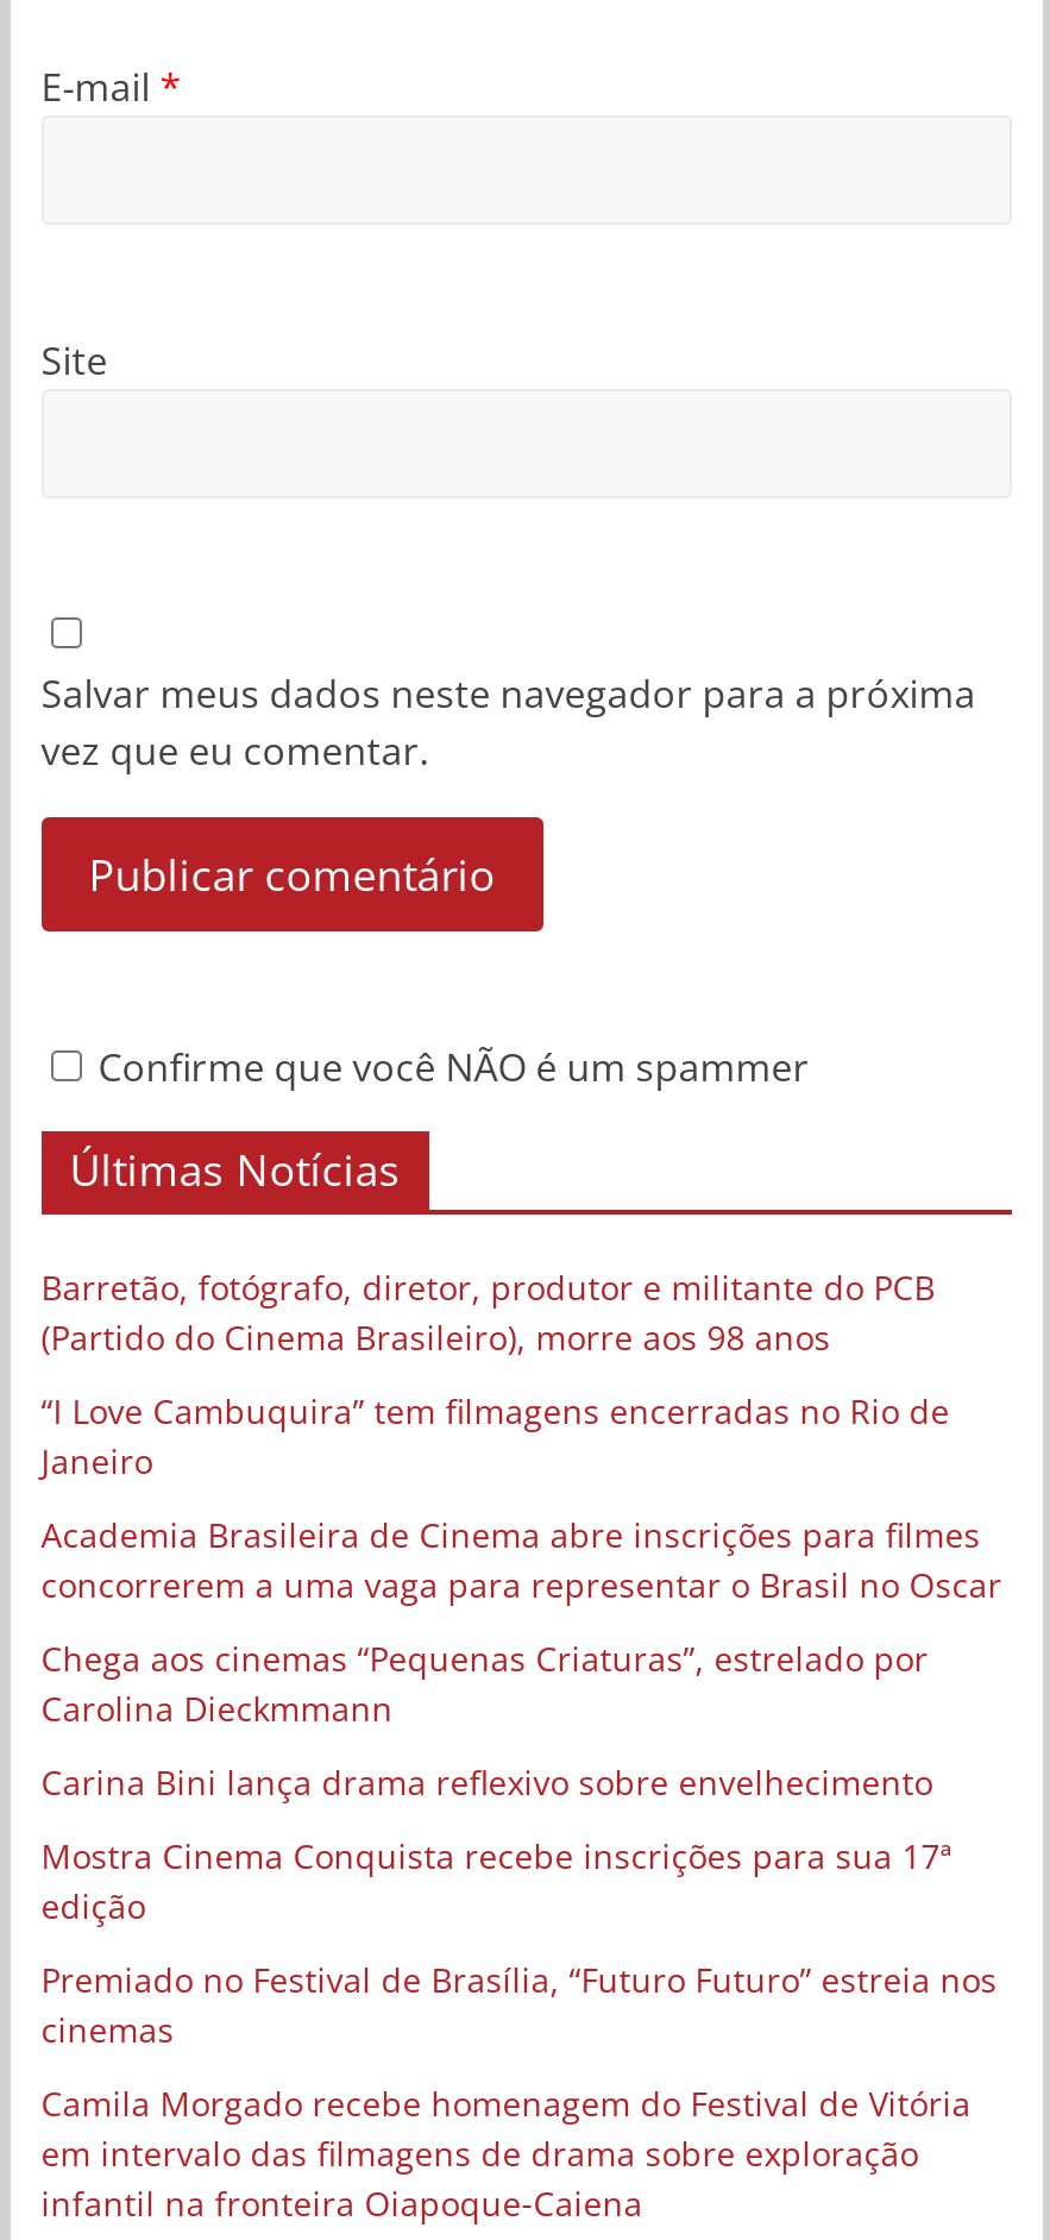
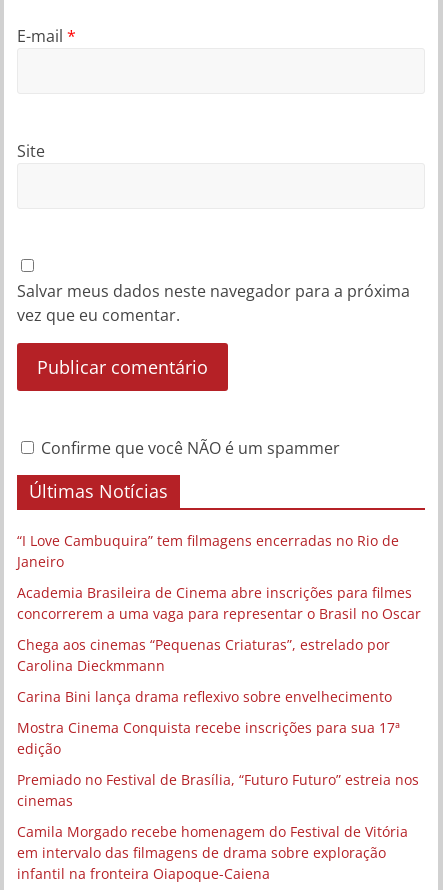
- Barretão, fotógrafo, diretor, produtor e militante do PCB
- (Partido do Cinema Brasileiro), morre aos 98 anos
